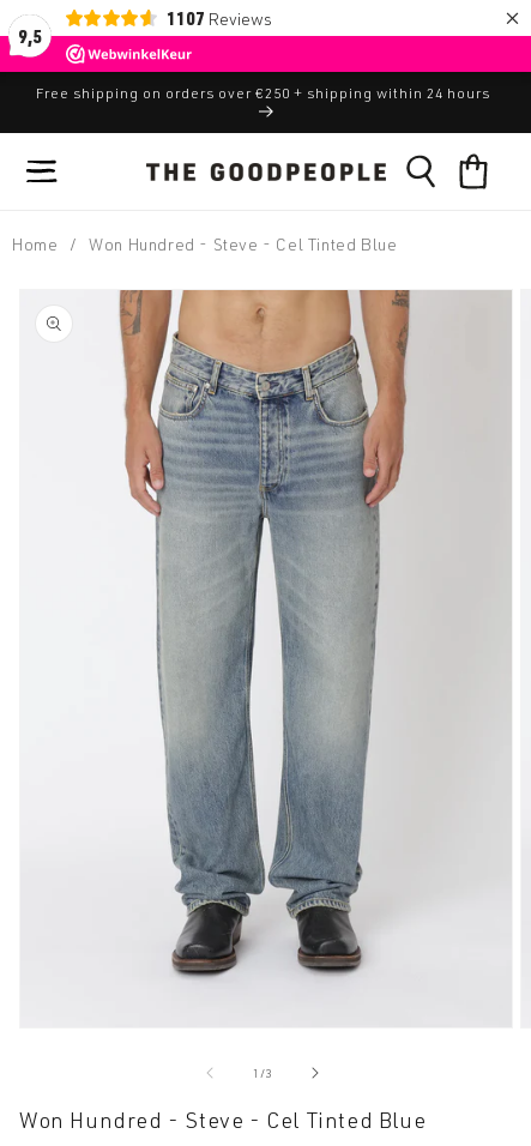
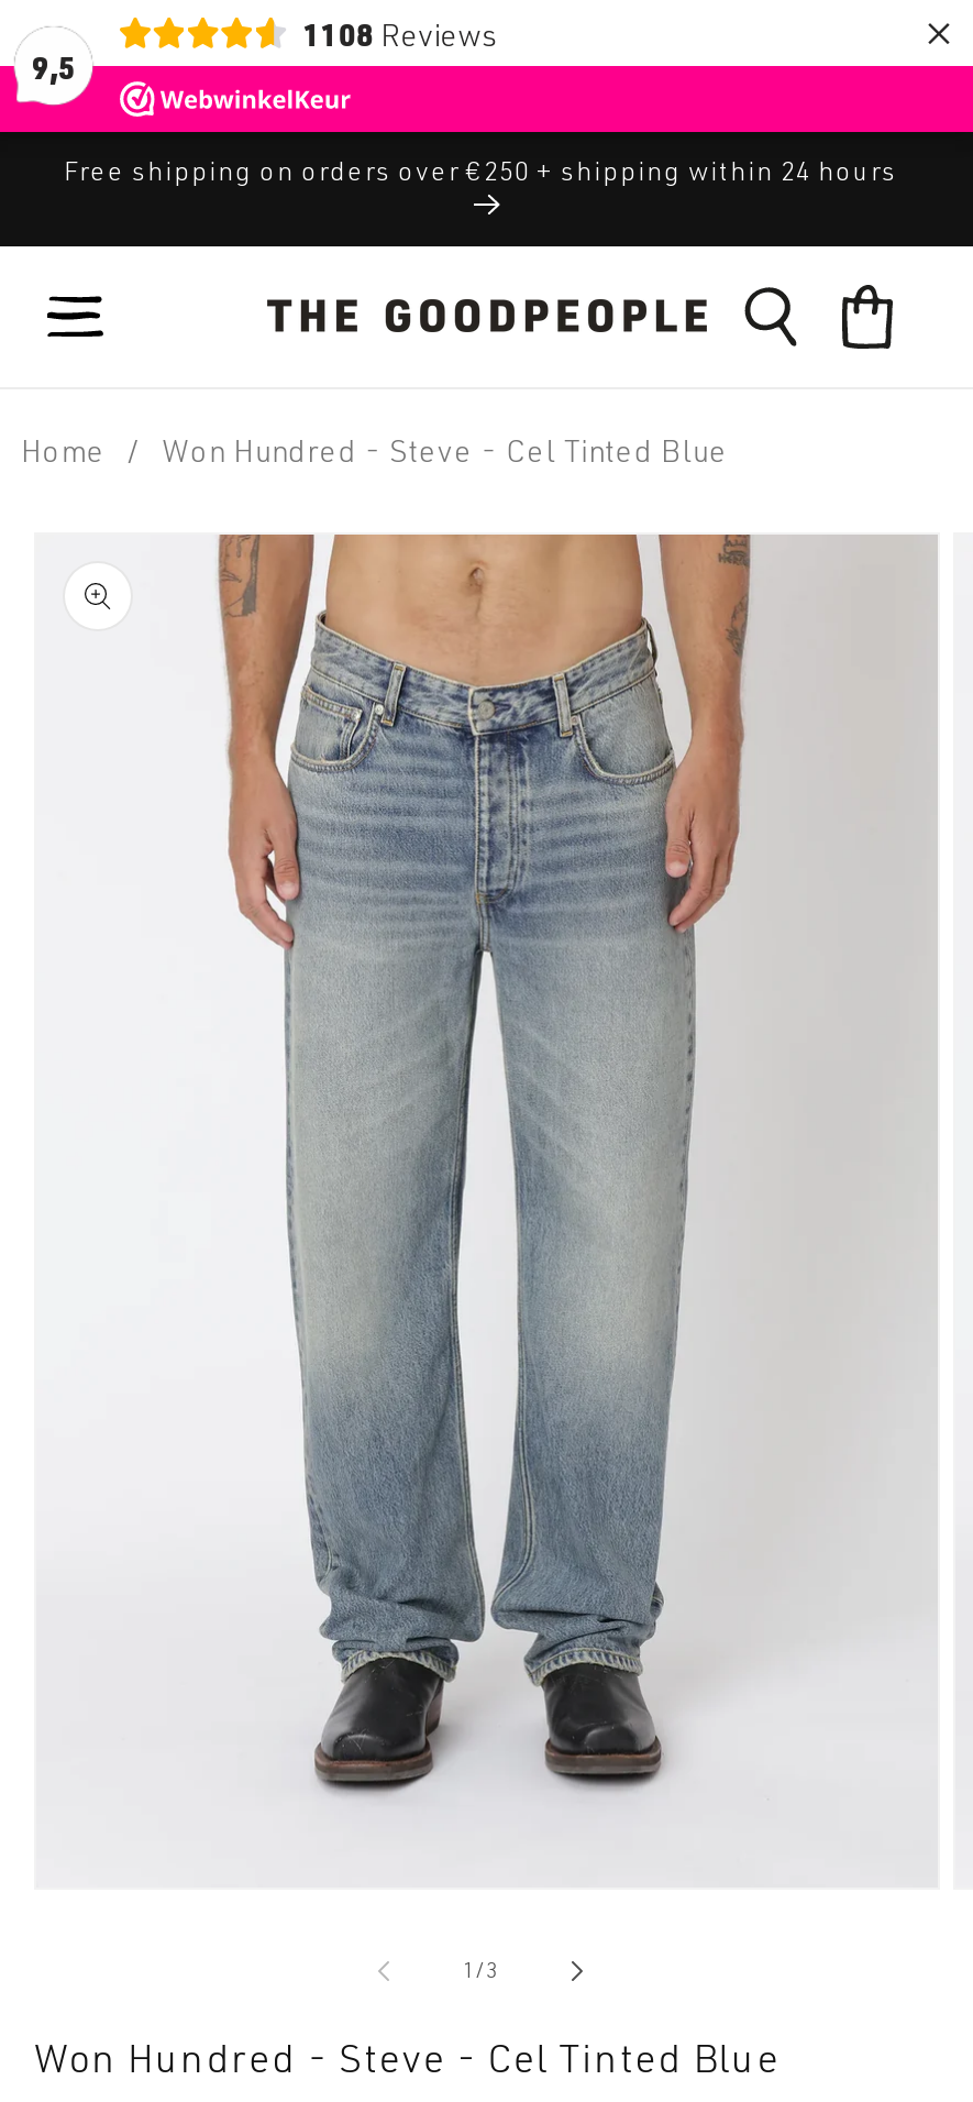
- 1107 Reviews
+ 1108 Reviews
